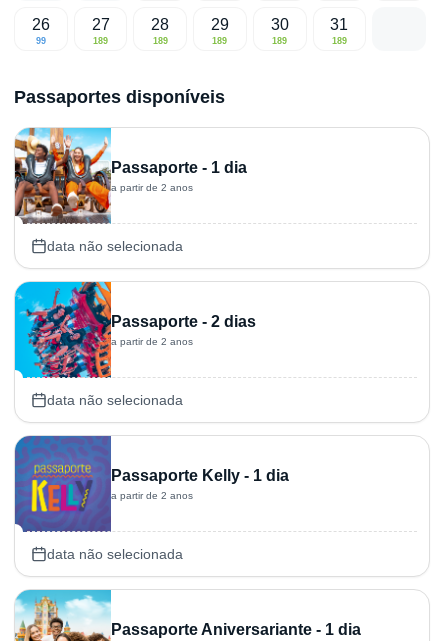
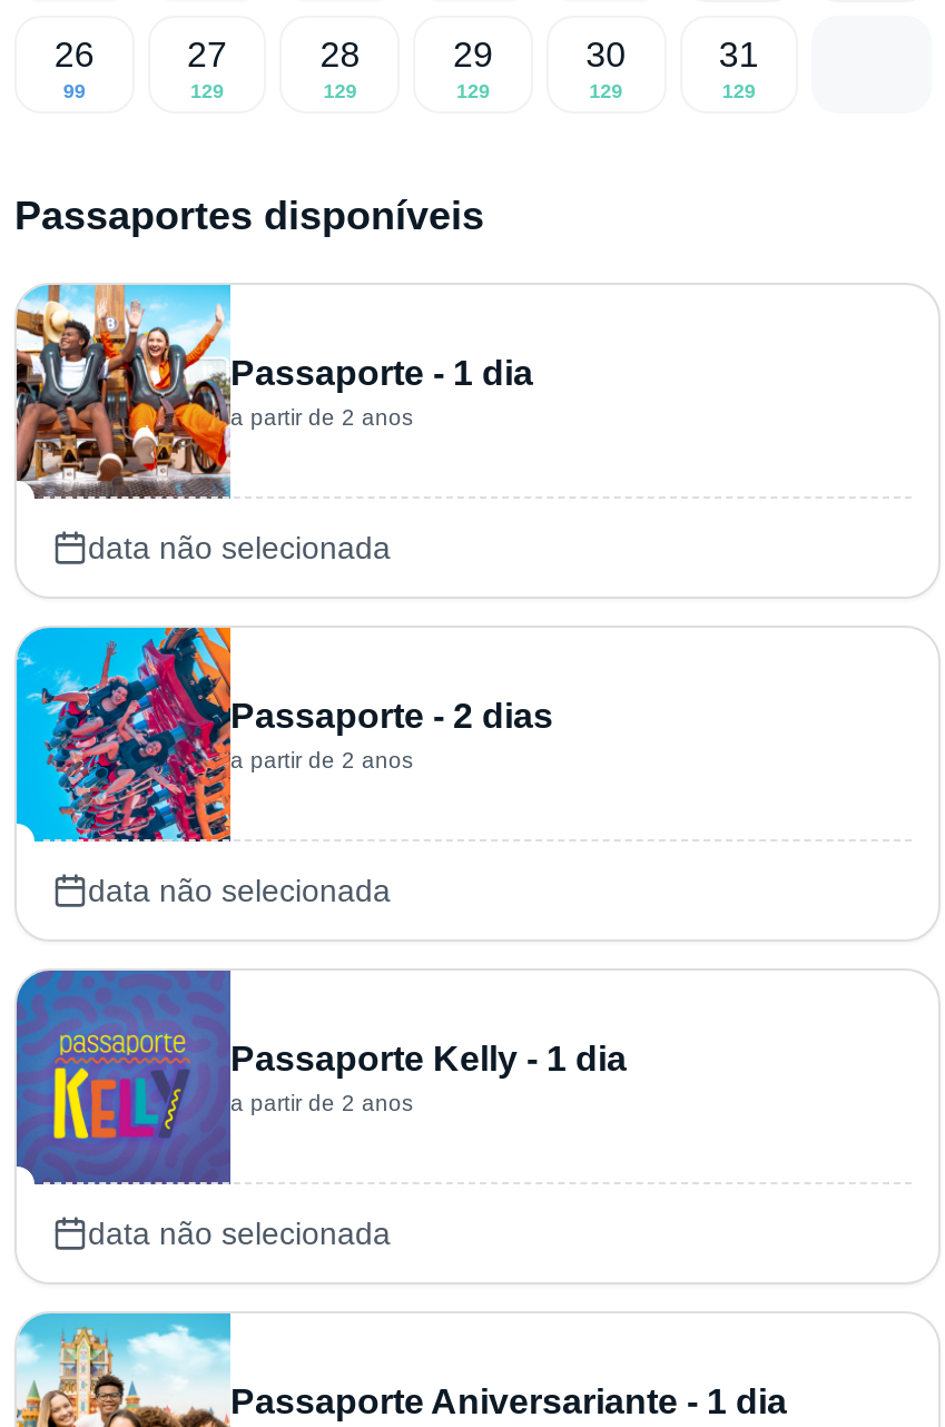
- 189
+ 129

- 189
+ 129

- 189
+ 129

- 189
+ 129

- 189
+ 129
